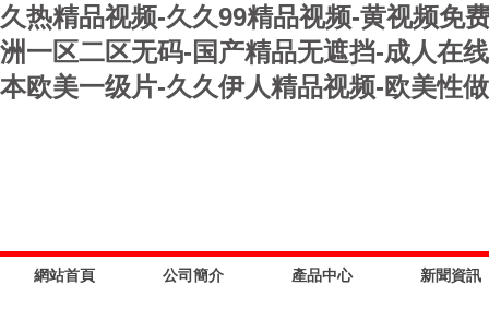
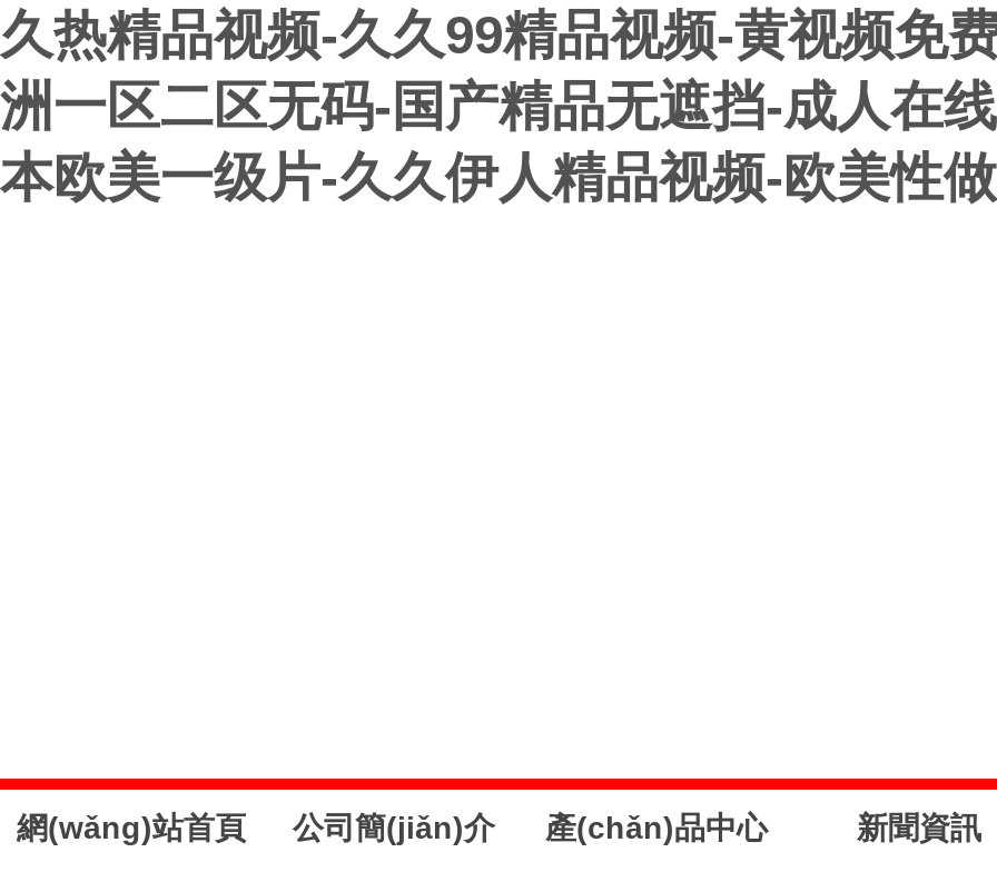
- 網站首頁
- 公司簡介
- 產品中心
+ 網(wǎng)站首頁
+ 公司簡(jiǎn)介
+ 產(chǎn)品中心
